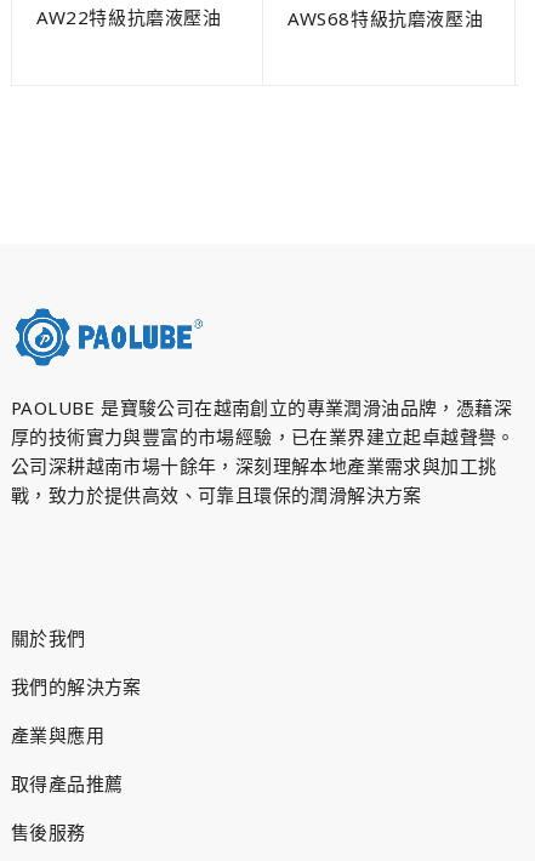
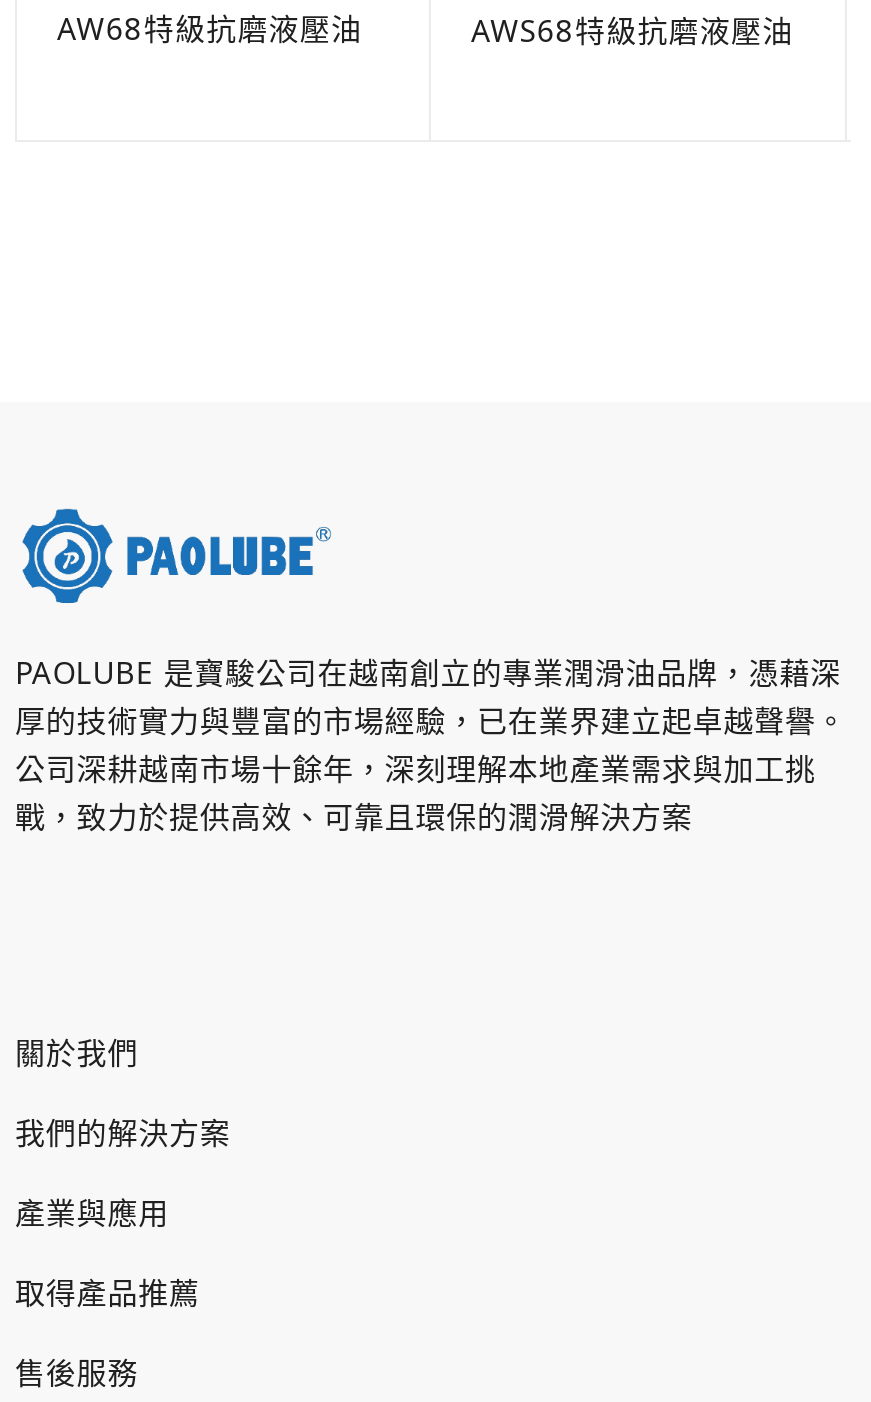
- AW22特級抗磨液壓油
+ AW68特級抗磨液壓油
